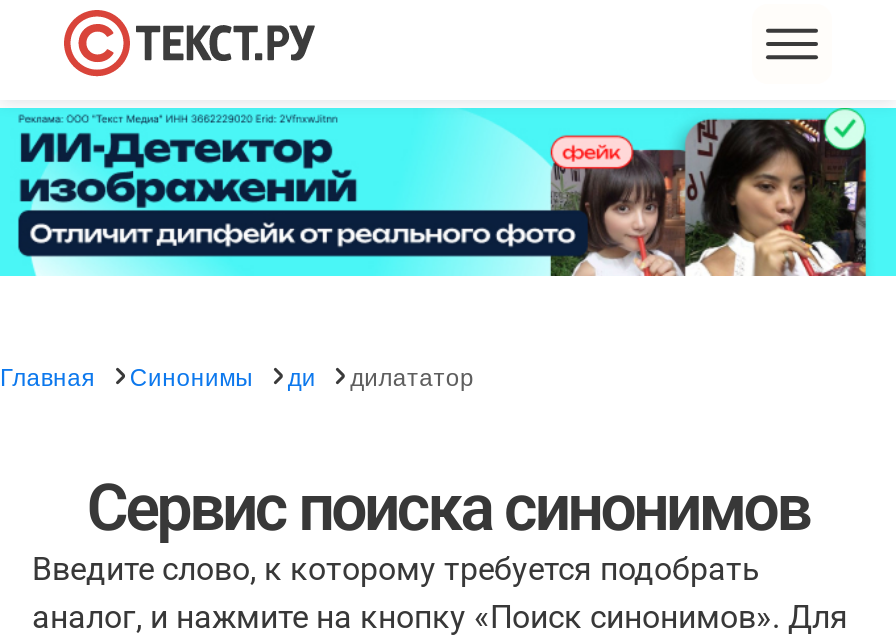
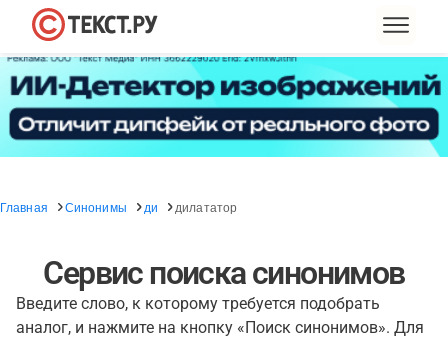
- [image]
+ [image]
